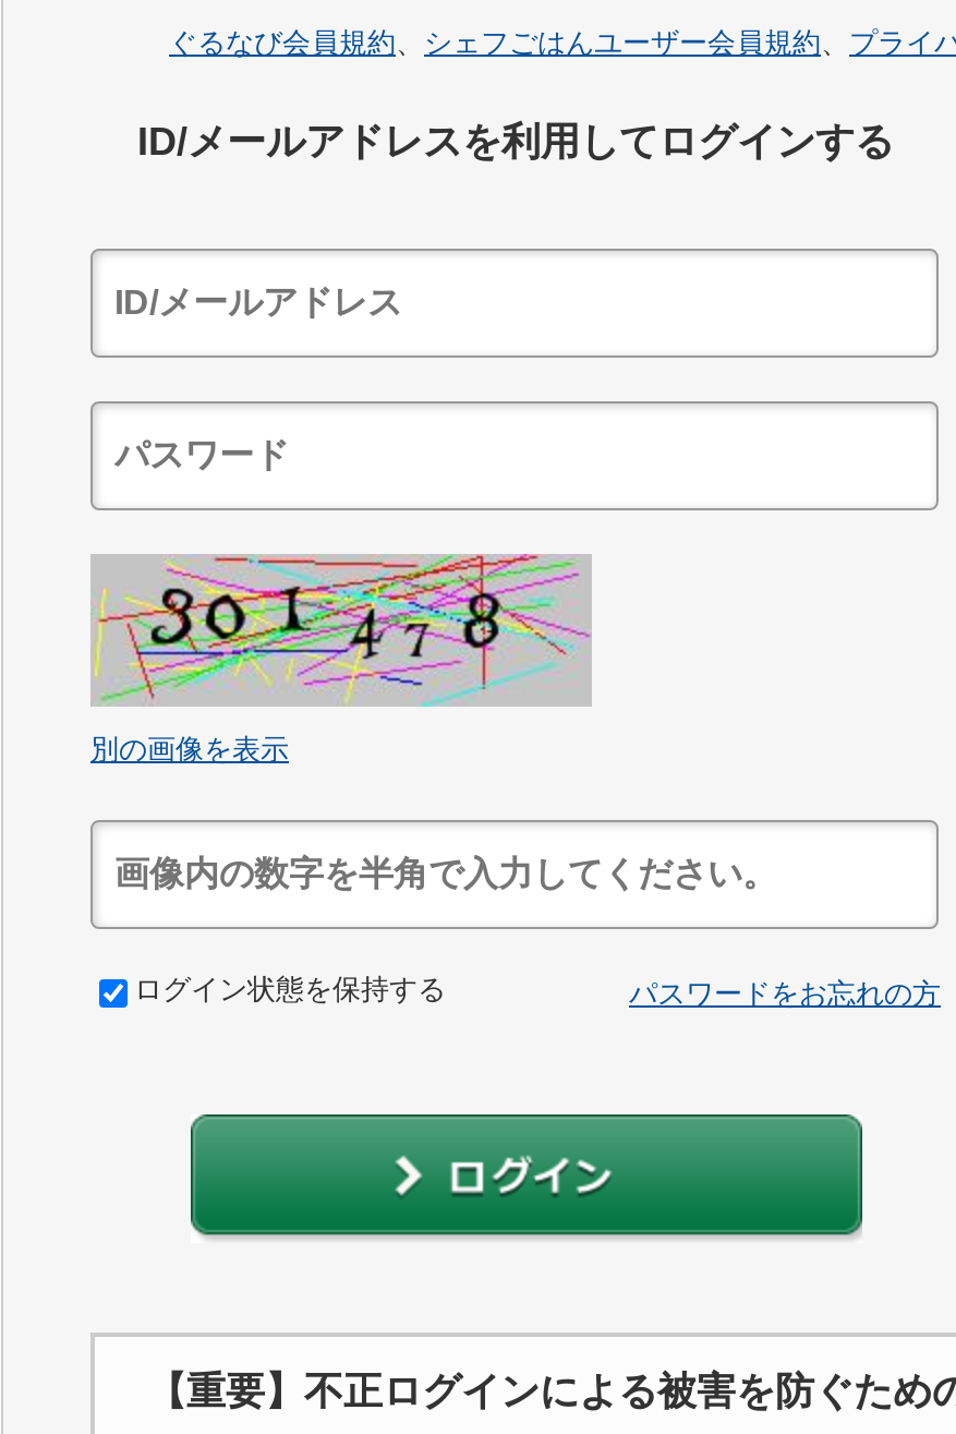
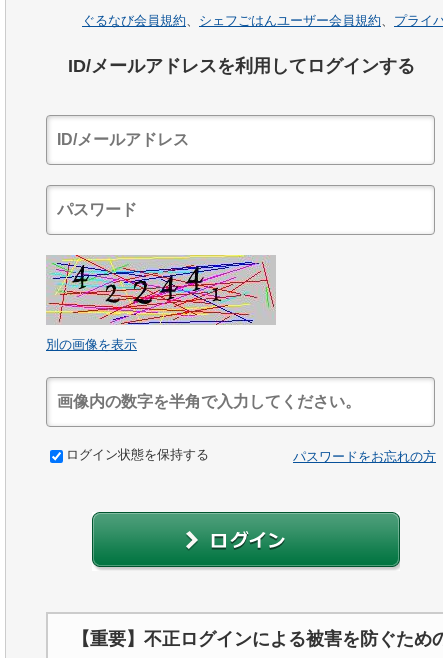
- [image]
+ [image]
